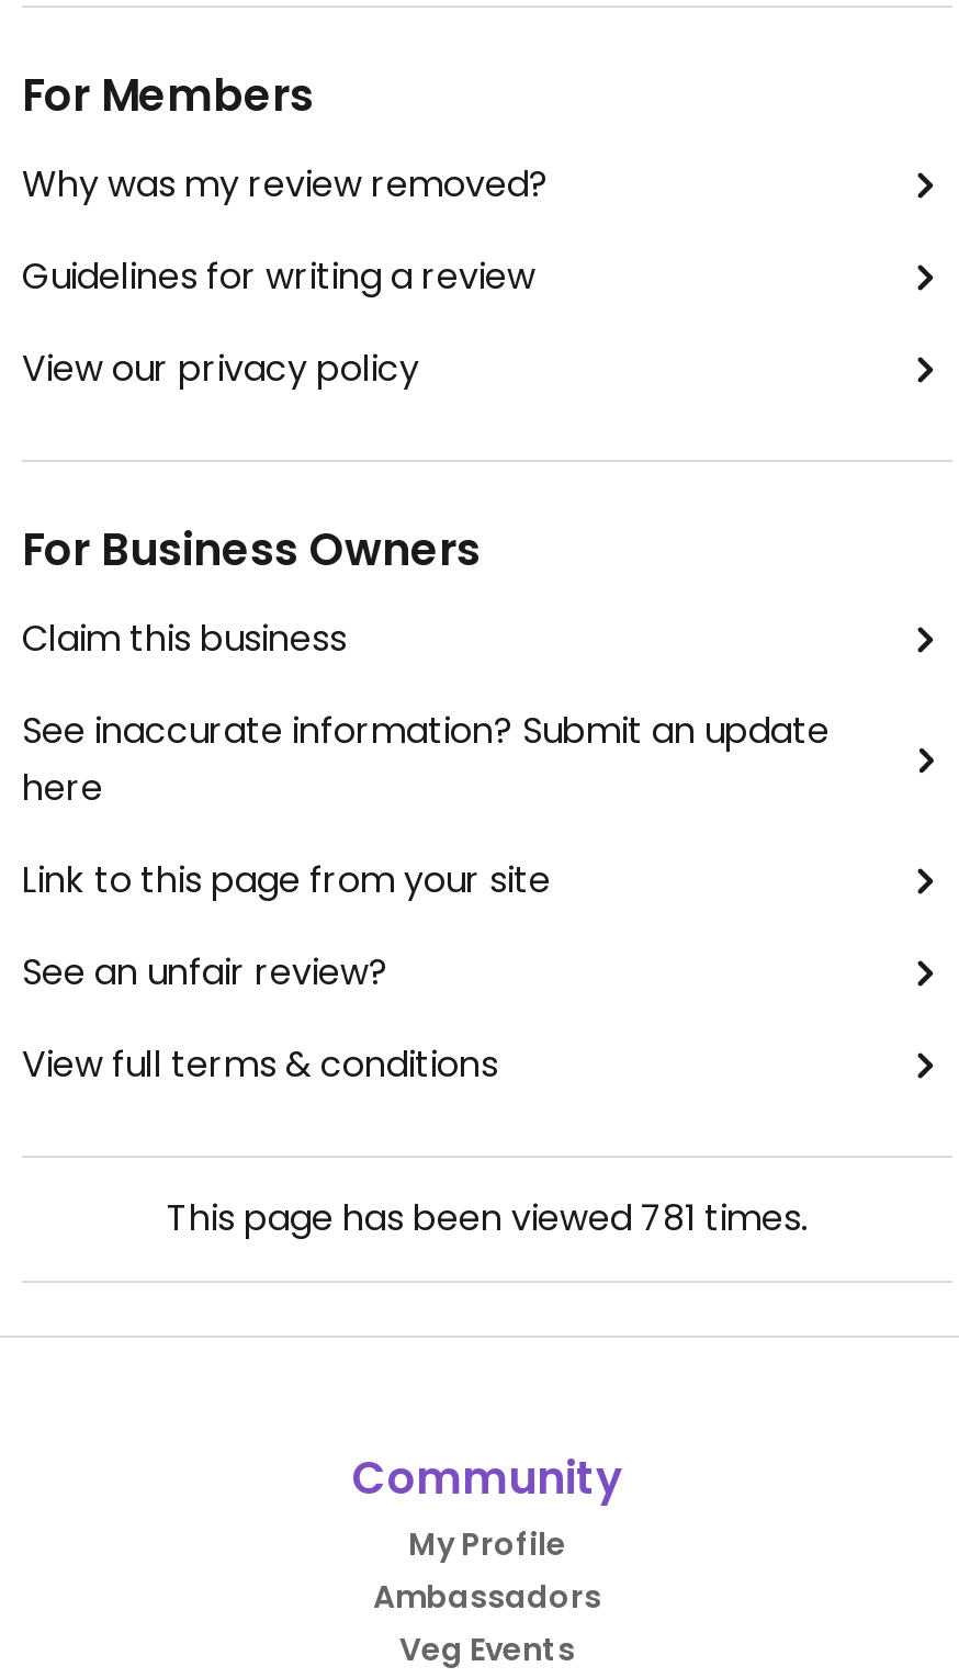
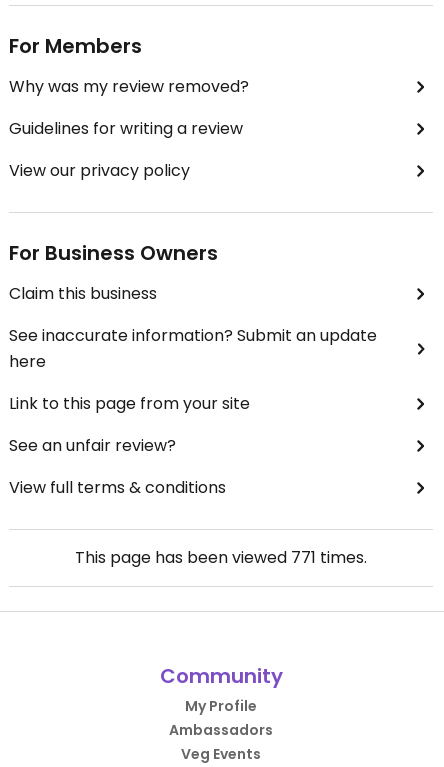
- This page has been viewed 781 times.
+ This page has been viewed 771 times.
